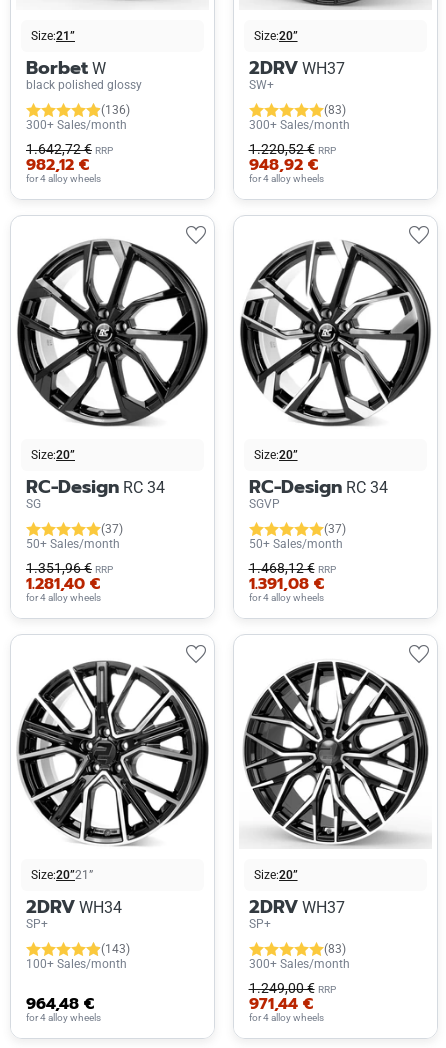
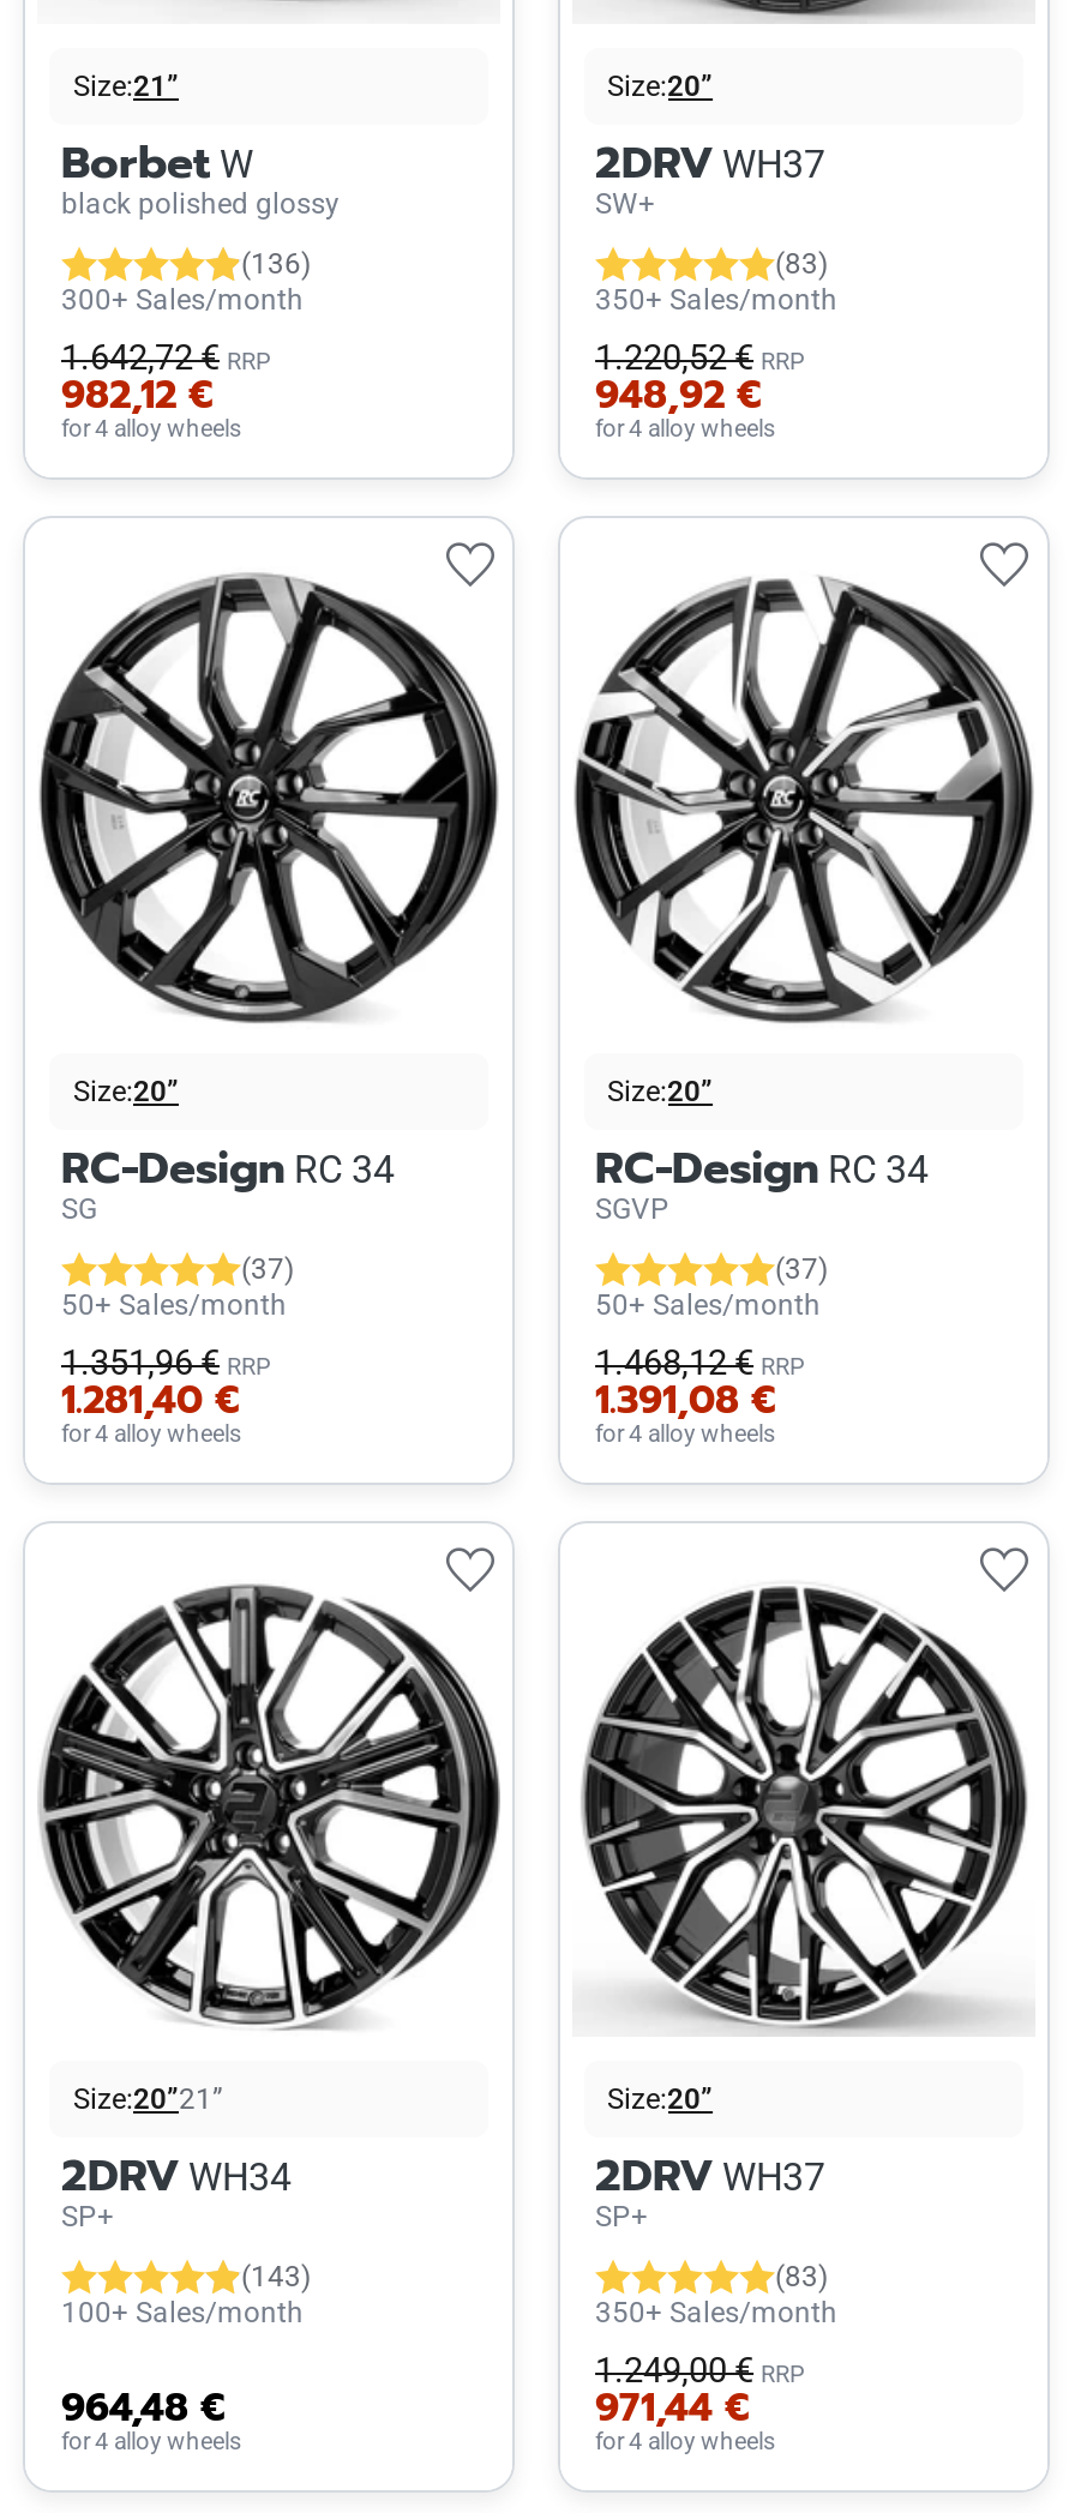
- 300+ Sales/month
+ 350+ Sales/month

- 300+ Sales/month
+ 350+ Sales/month
